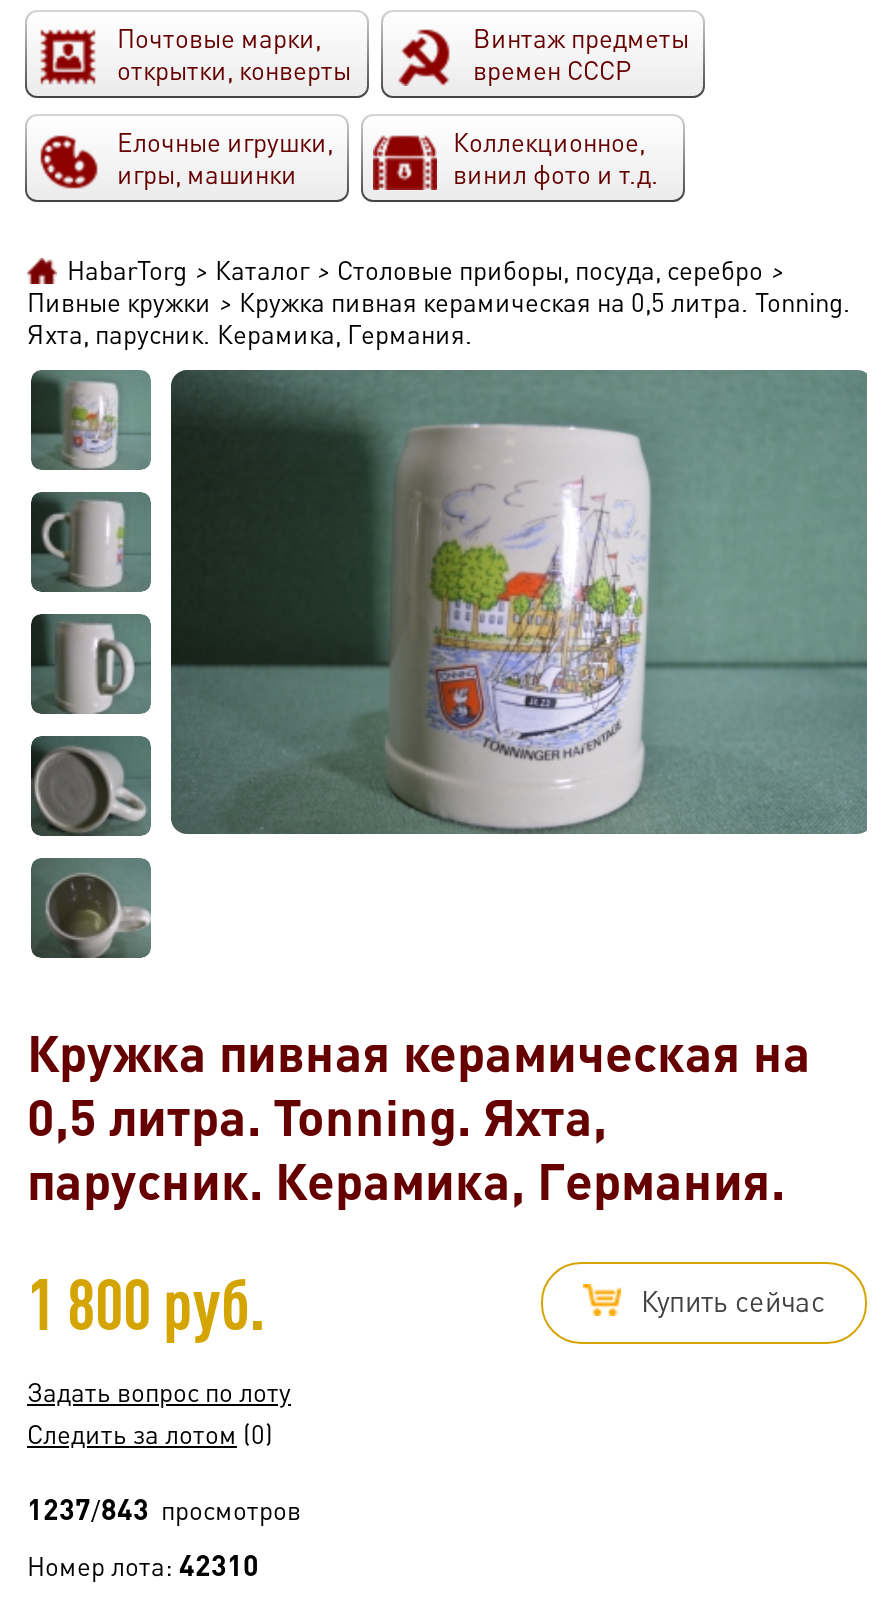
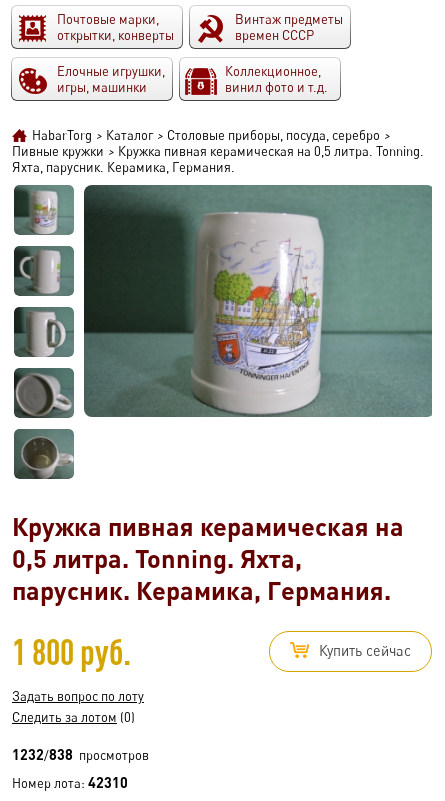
- 1237/843 просмотров
+ 1232/838 просмотров
